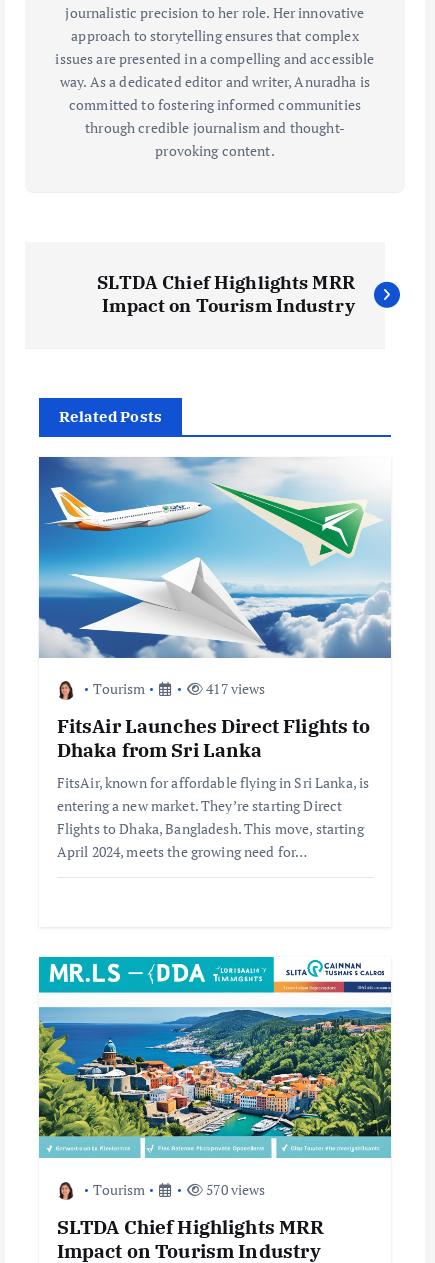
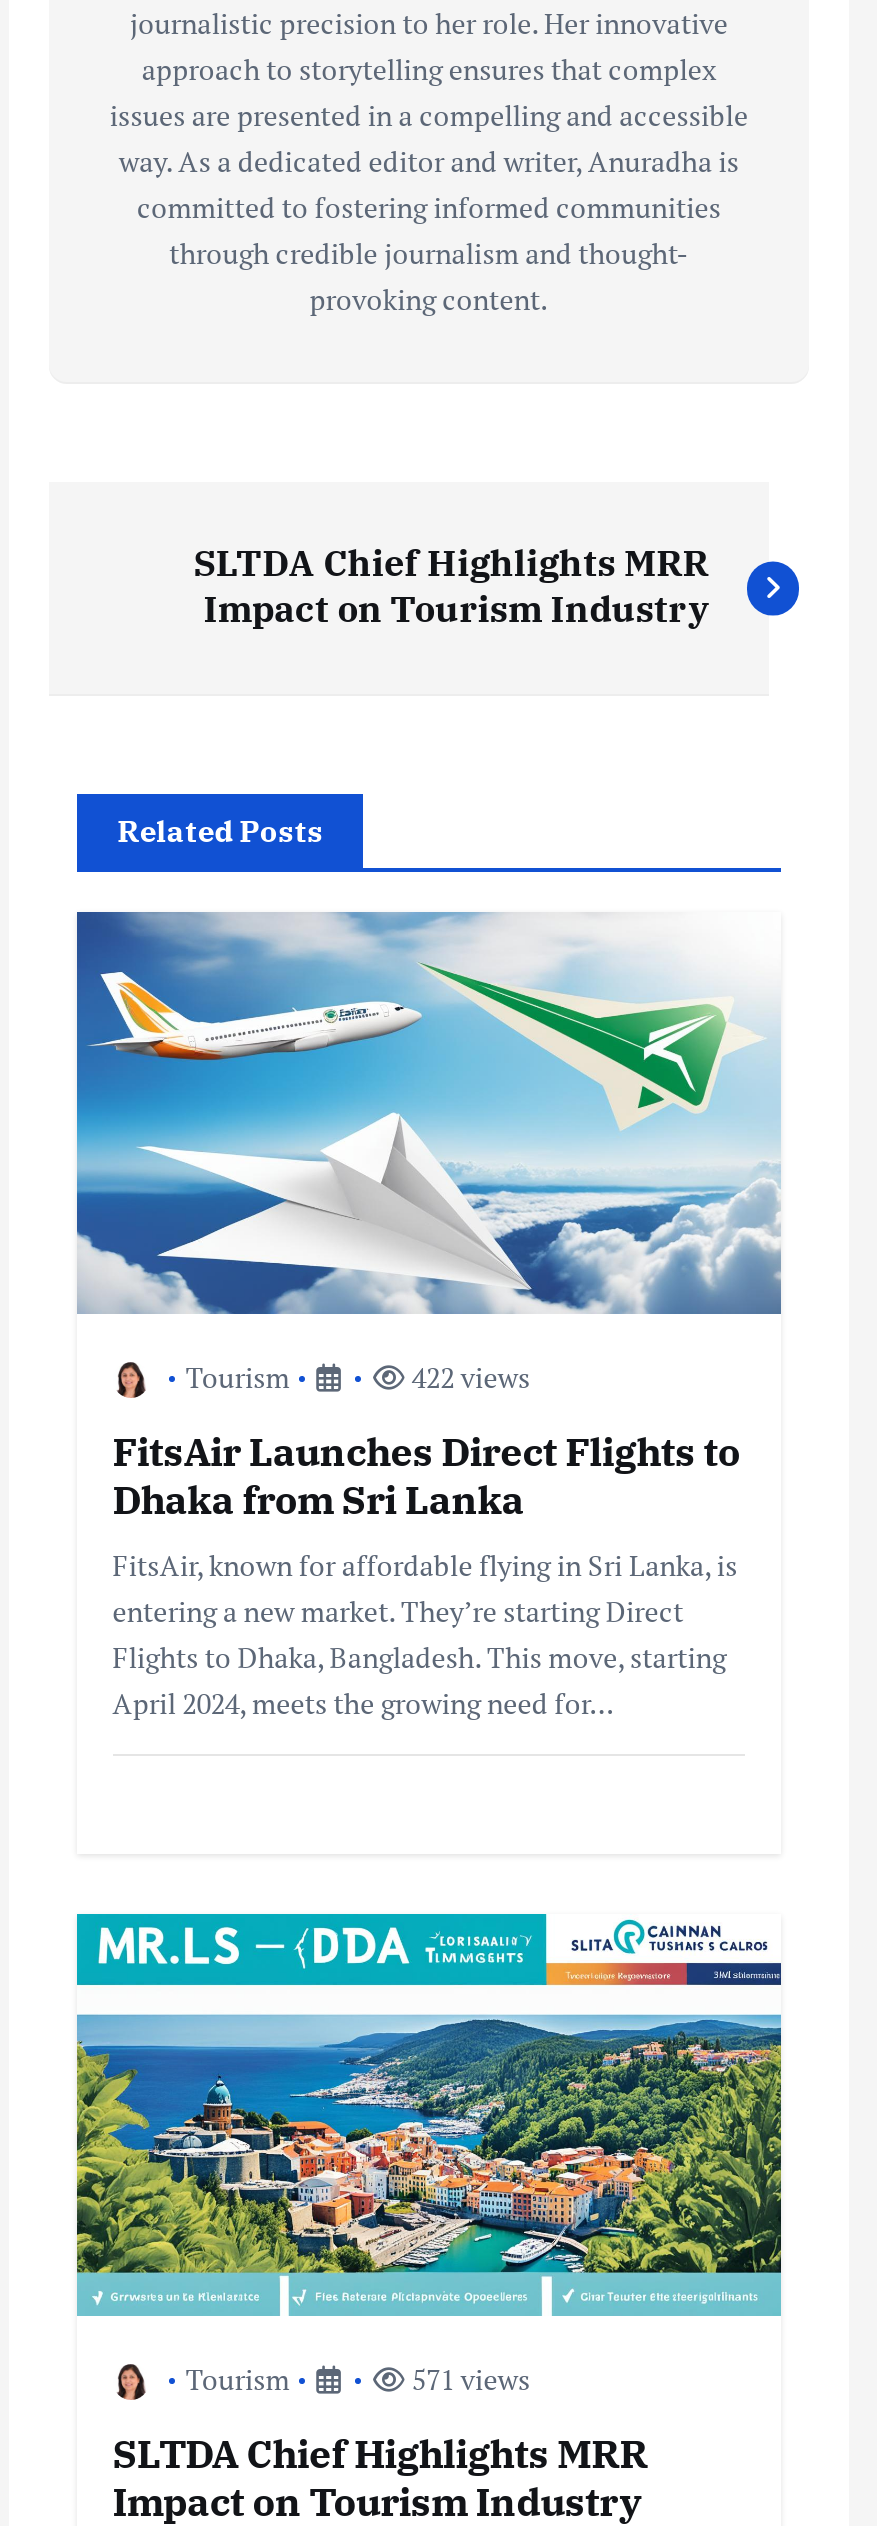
- 417 views
+ 422 views

- 570 views
+ 571 views
